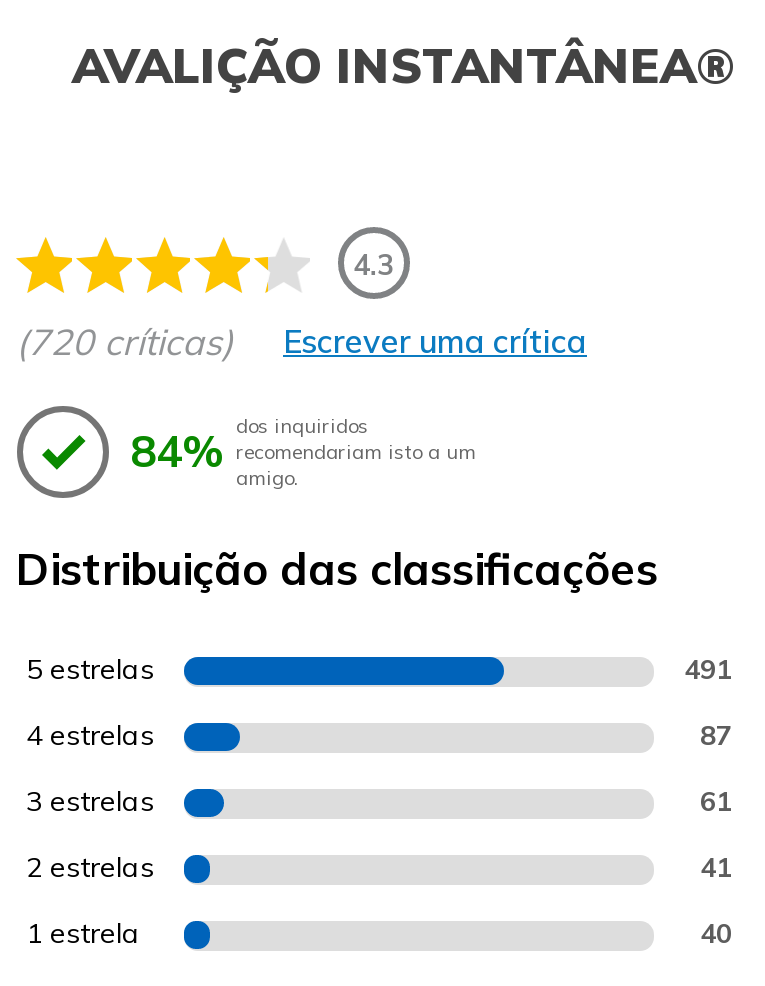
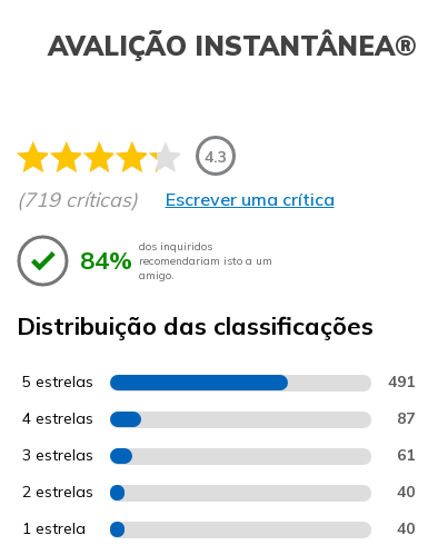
- (720 críticas) Escrever uma crítica
+ (719 críticas) Escrever uma crítica

- 41
+ 40
